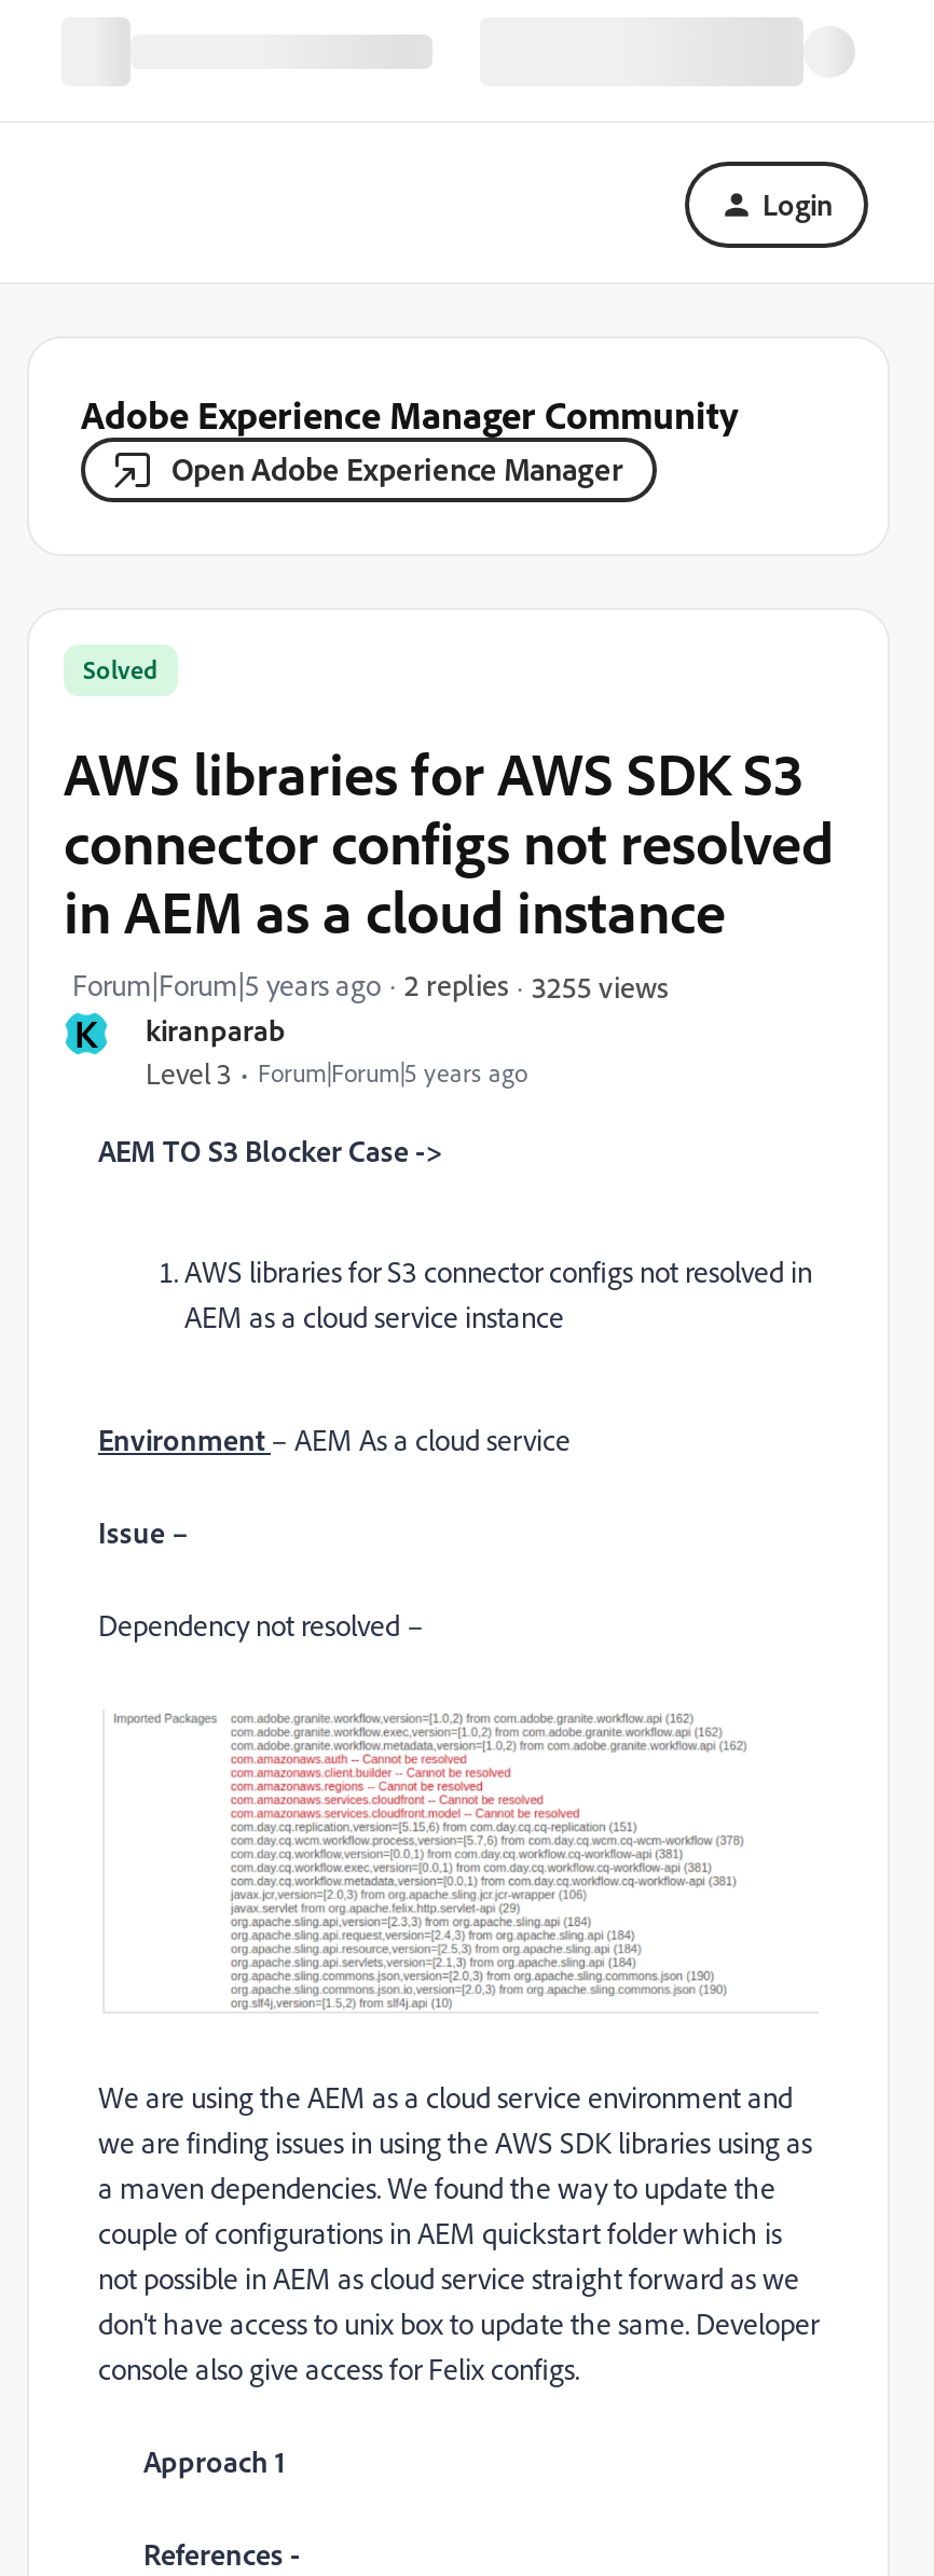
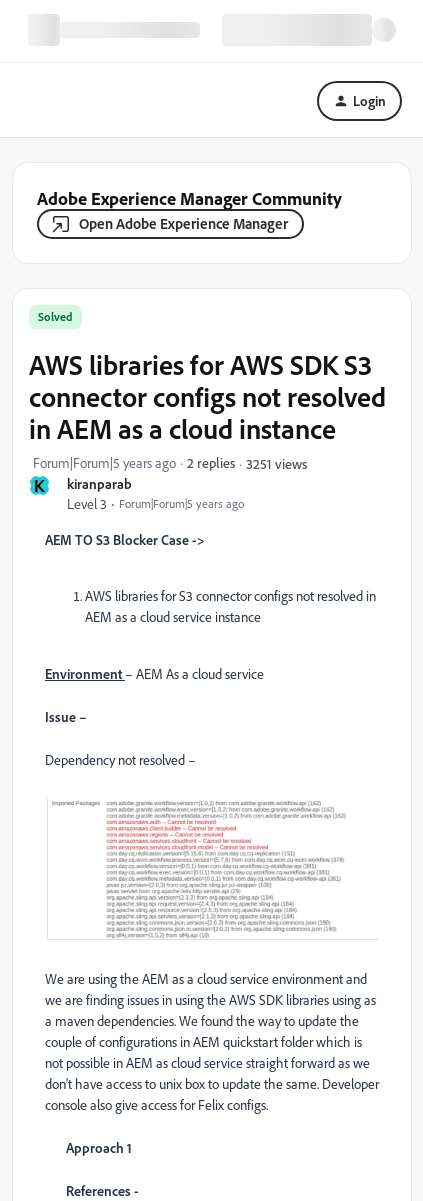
- 3255 views
+ 3251 views
